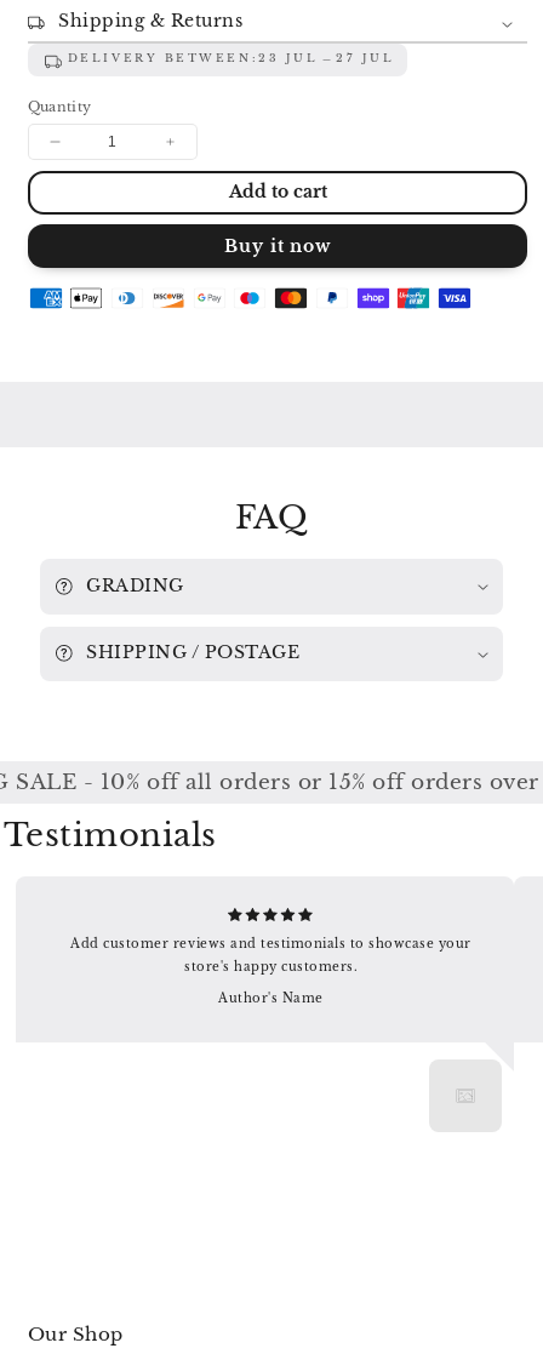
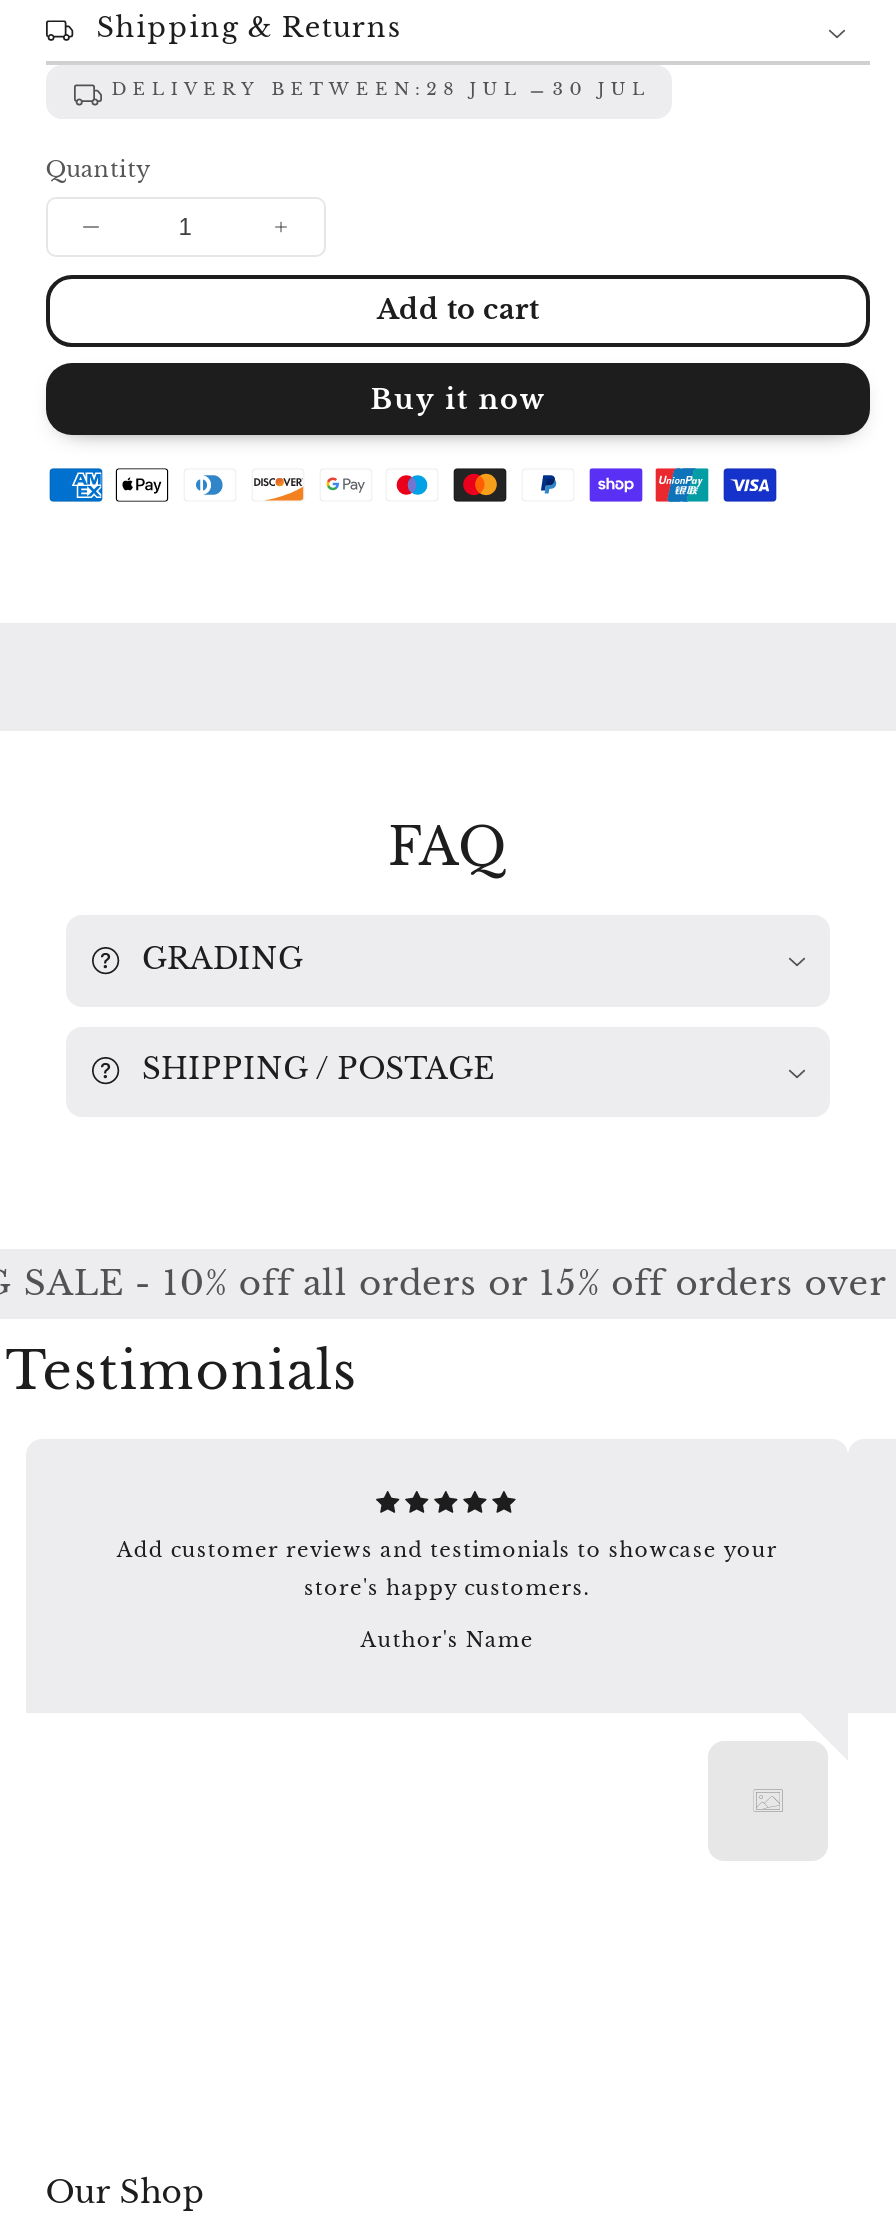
- DELIVERY BETWEEN: 23 JUL
+ DELIVERY BETWEEN: 28 JUL

- 27 JUL
+ 30 JUL
